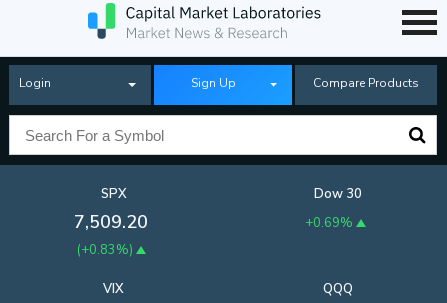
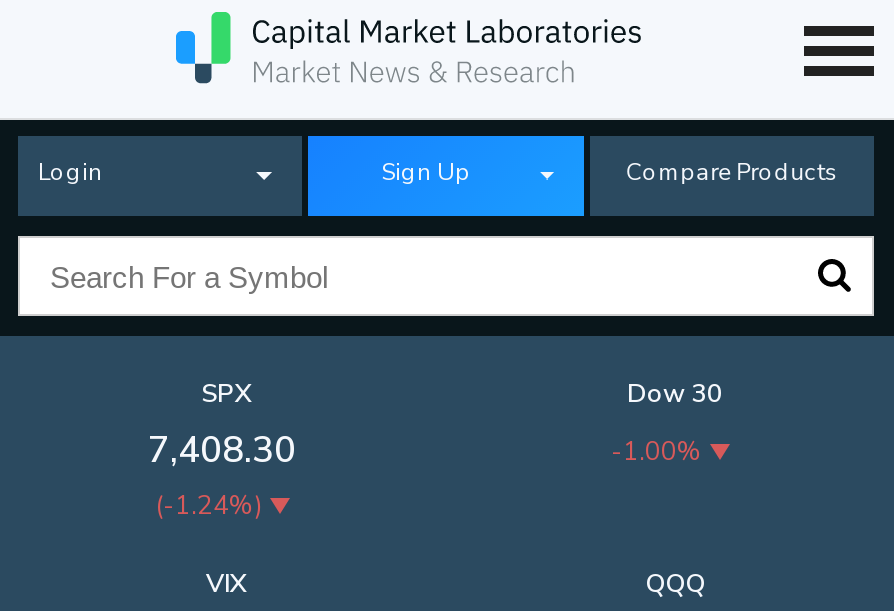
- 7,509.20
+ 7,408.30

- +0.69%
+ -1.00%

- (+0.83%)
+ (-1.24%)
